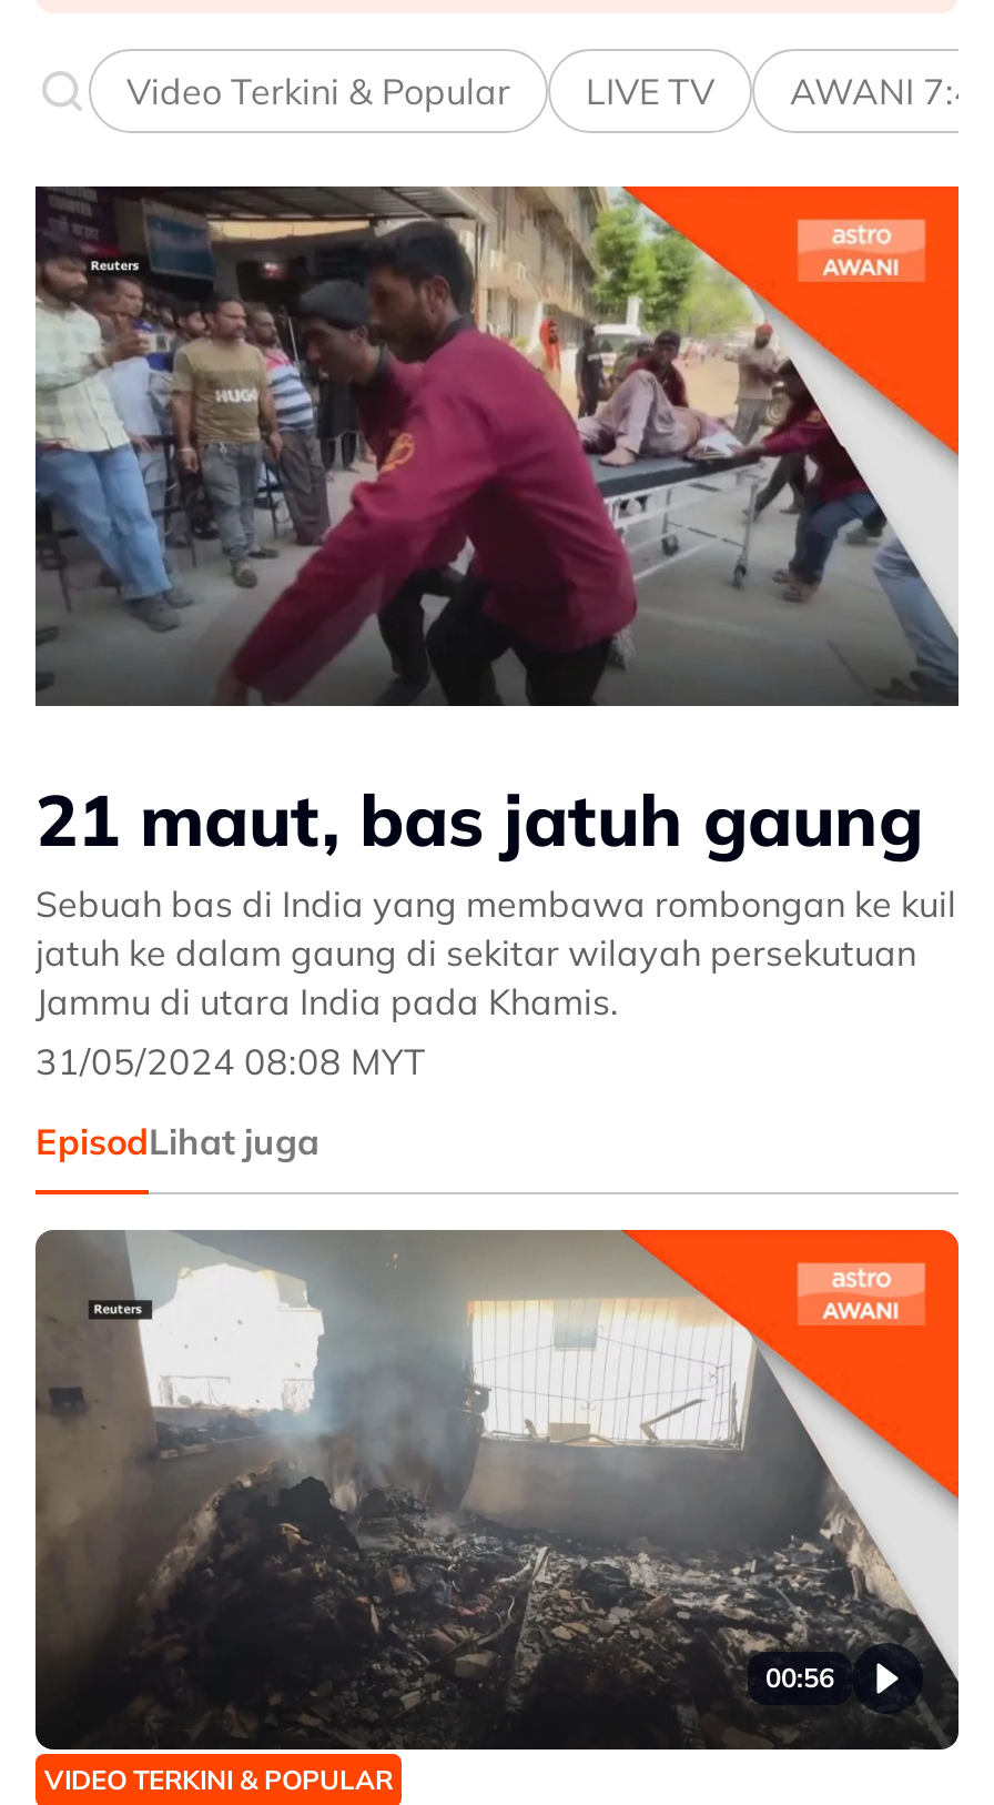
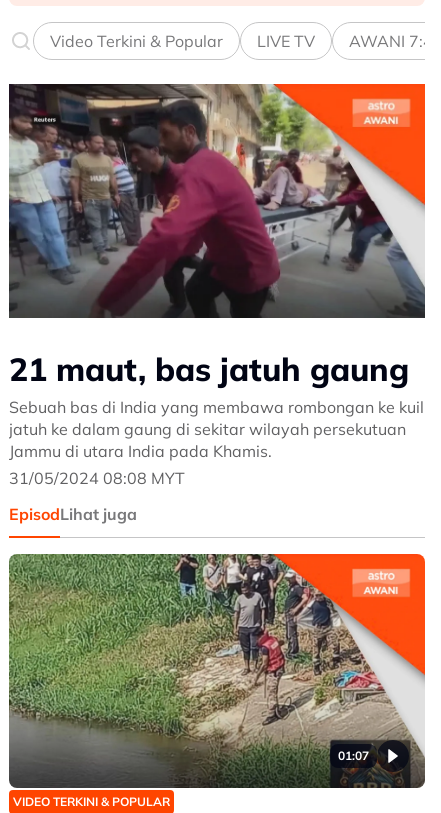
- [image]
- 00:56
+ [image]
+ 01:07
